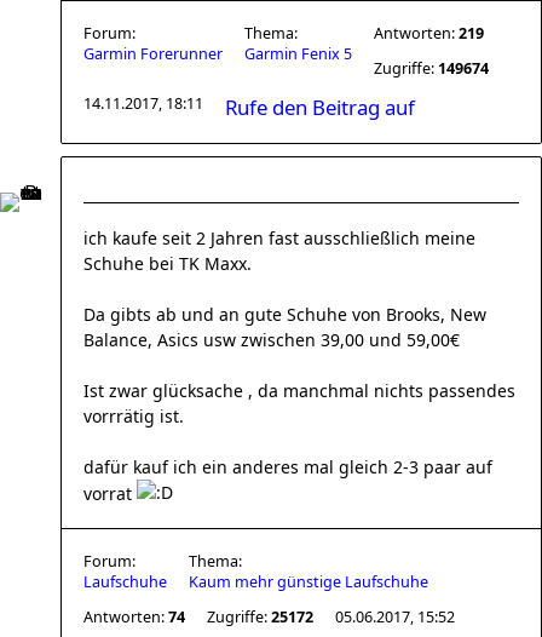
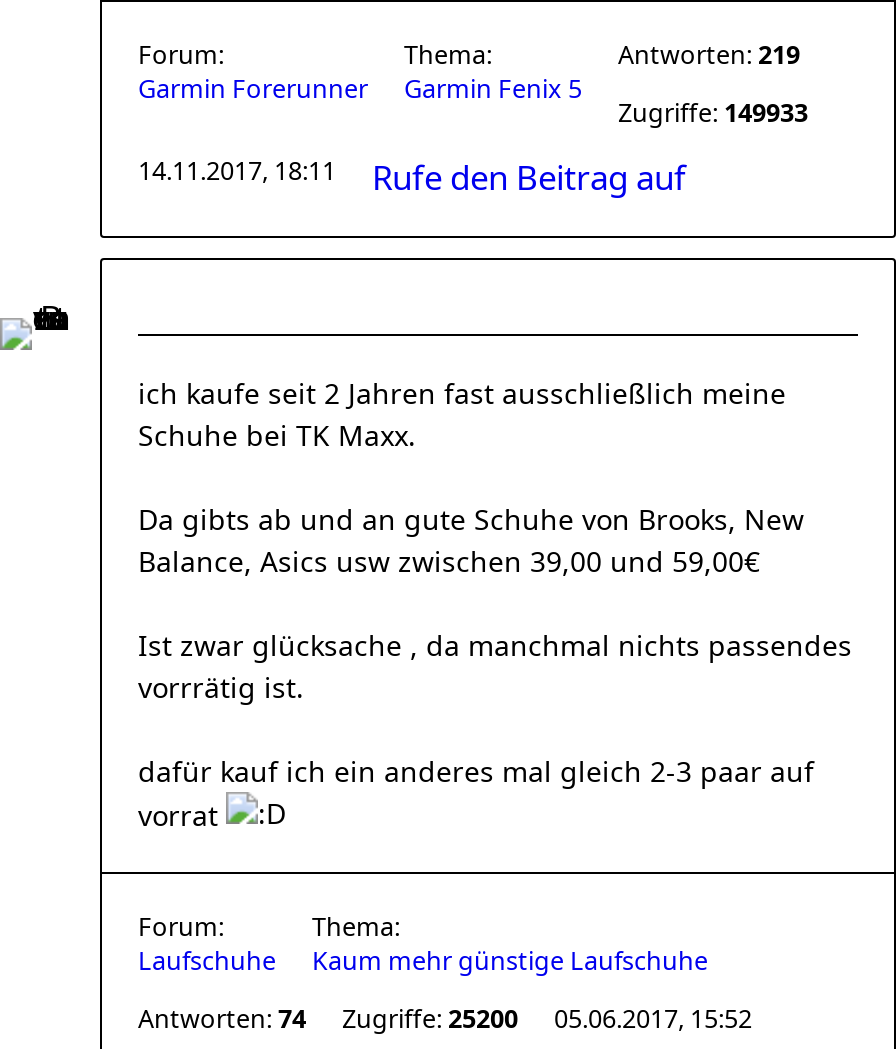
- Zugriffe: 149674
+ Zugriffe: 149933

- Antworten: 74 Zugriffe: 25172 05.06.2017, 15:52
+ Antworten: 74 Zugriffe: 25200 05.06.2017, 15:52
